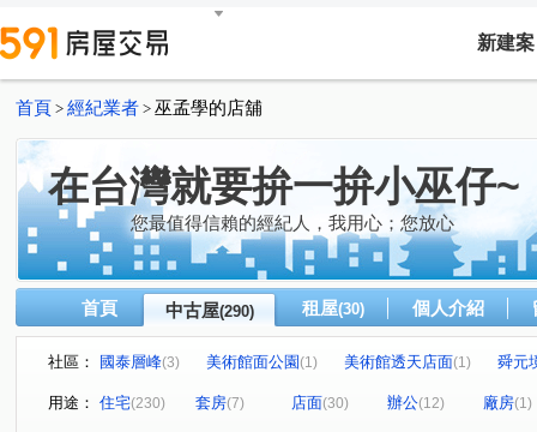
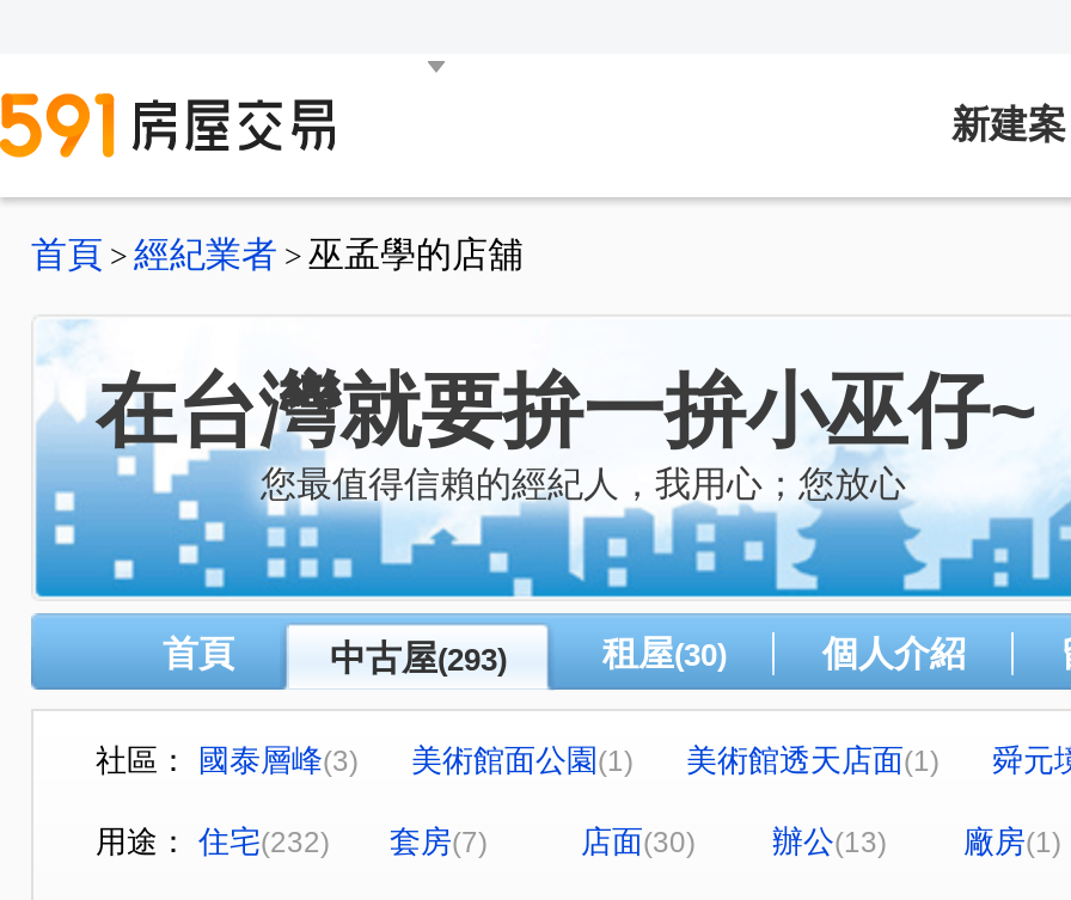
- 中古屋(290)
+ 中古屋(293)

- 用途： 住宅(230) 套房(7)
+ 用途： 住宅(232) 套房(7)

- 辦公(12)
+ 辦公(13)
